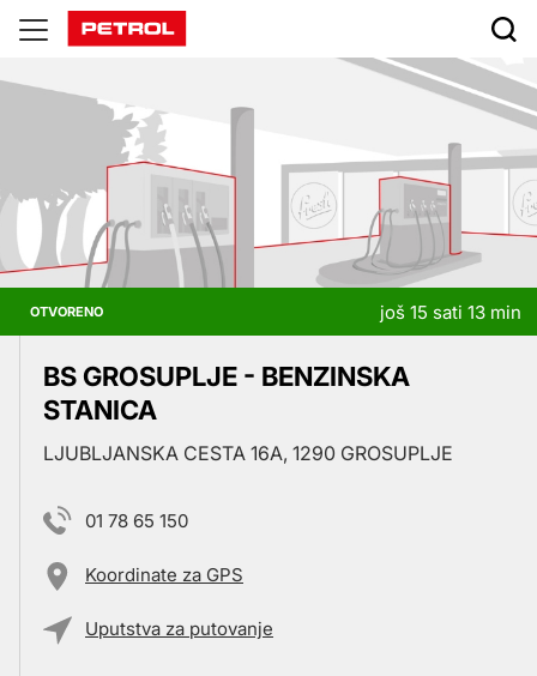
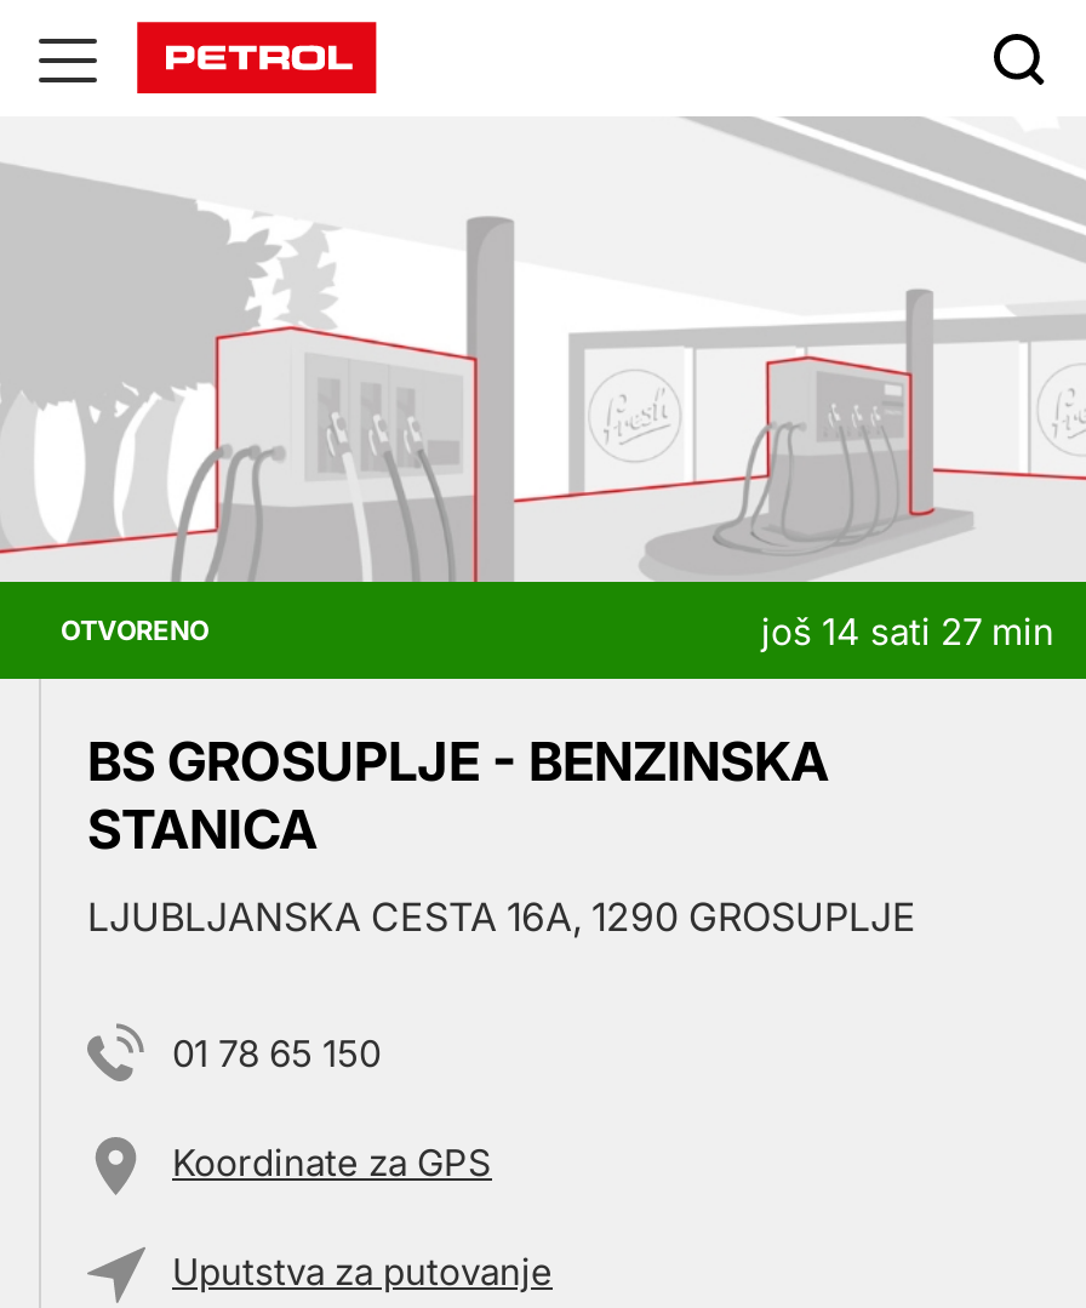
- još 15 sati 13 min
+ još 14 sati 27 min
